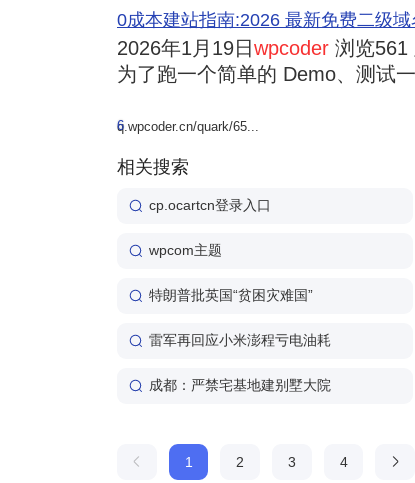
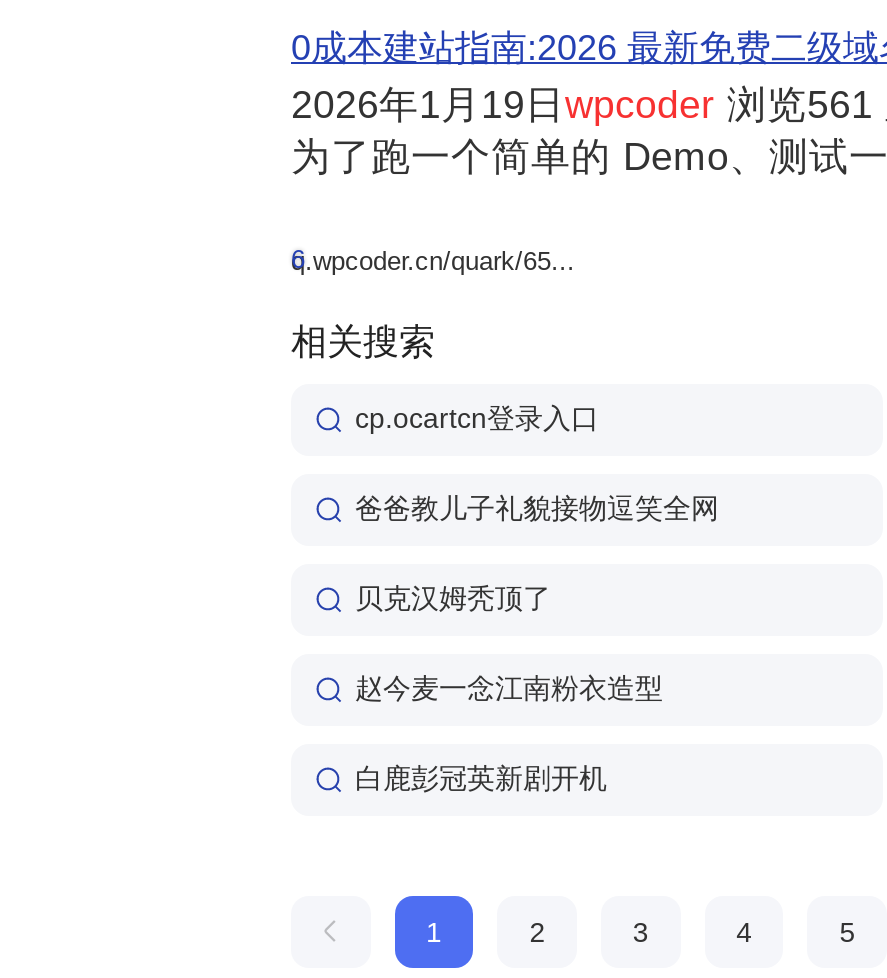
- wpcom主题
+ 爸爸教儿子礼貌接物逗笑全网

- 特朗普批英国“贫困灾难国”
+ 贝克汉姆秃顶了

- 雷军再回应小米澎程亏电油耗
+ 赵今麦一念江南粉衣造型

- 成都：严禁宅基地建别墅大院
+ 白鹿彭冠英新剧开机

+ 5
